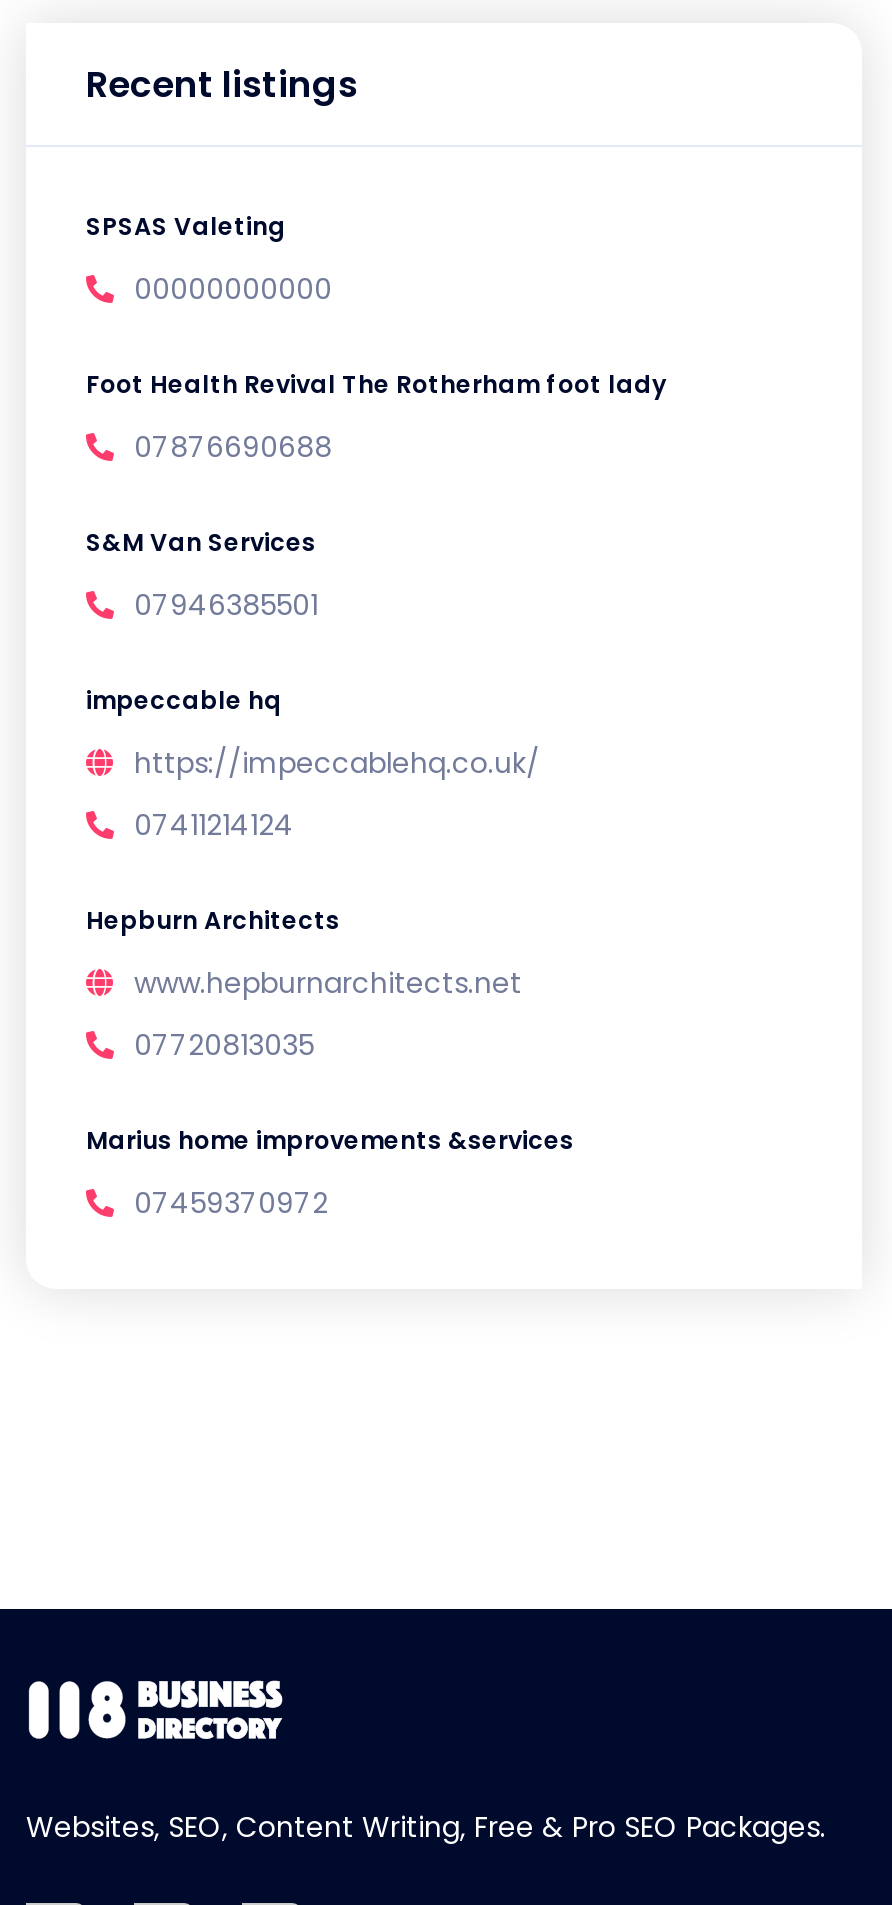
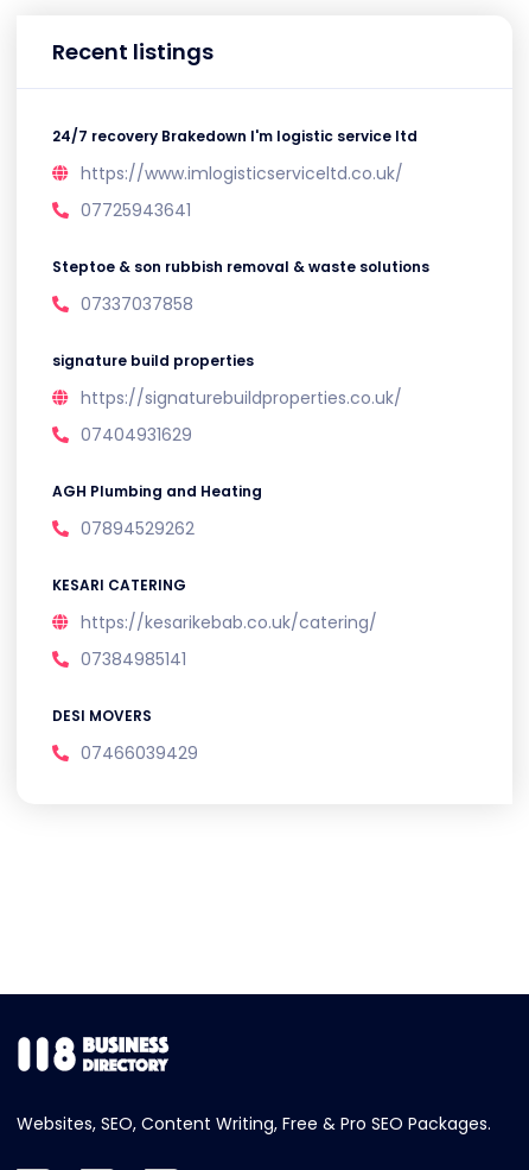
- SPSAS Valeting
- 00000000000
- Foot Health Revival The Rotherham foot lady
- 07876690688
- S&M Van Services
- 07946385501
- impeccable hq
- https://impeccablehq.co.uk/
- 07411214124
- Hepburn Architects
- www.hepburnarchitects.net
- 07720813035
- Marius home improvements &services
- 07459370972
+ 24/7 recovery Brakedown I'm logistic service ltd
+ https://www.imlogisticserviceltd.co.uk/
+ 07725943641
+ Steptoe & son rubbish removal & waste solutions
+ 07337037858
+ signature build properties
+ https://signaturebuildproperties.co.uk/
+ 07404931629
+ AGH Plumbing and Heating
+ 07894529262
+ KESARI CATERING
+ https://kesarikebab.co.uk/catering/
+ 07384985141
+ DESI MOVERS
+ 07466039429
